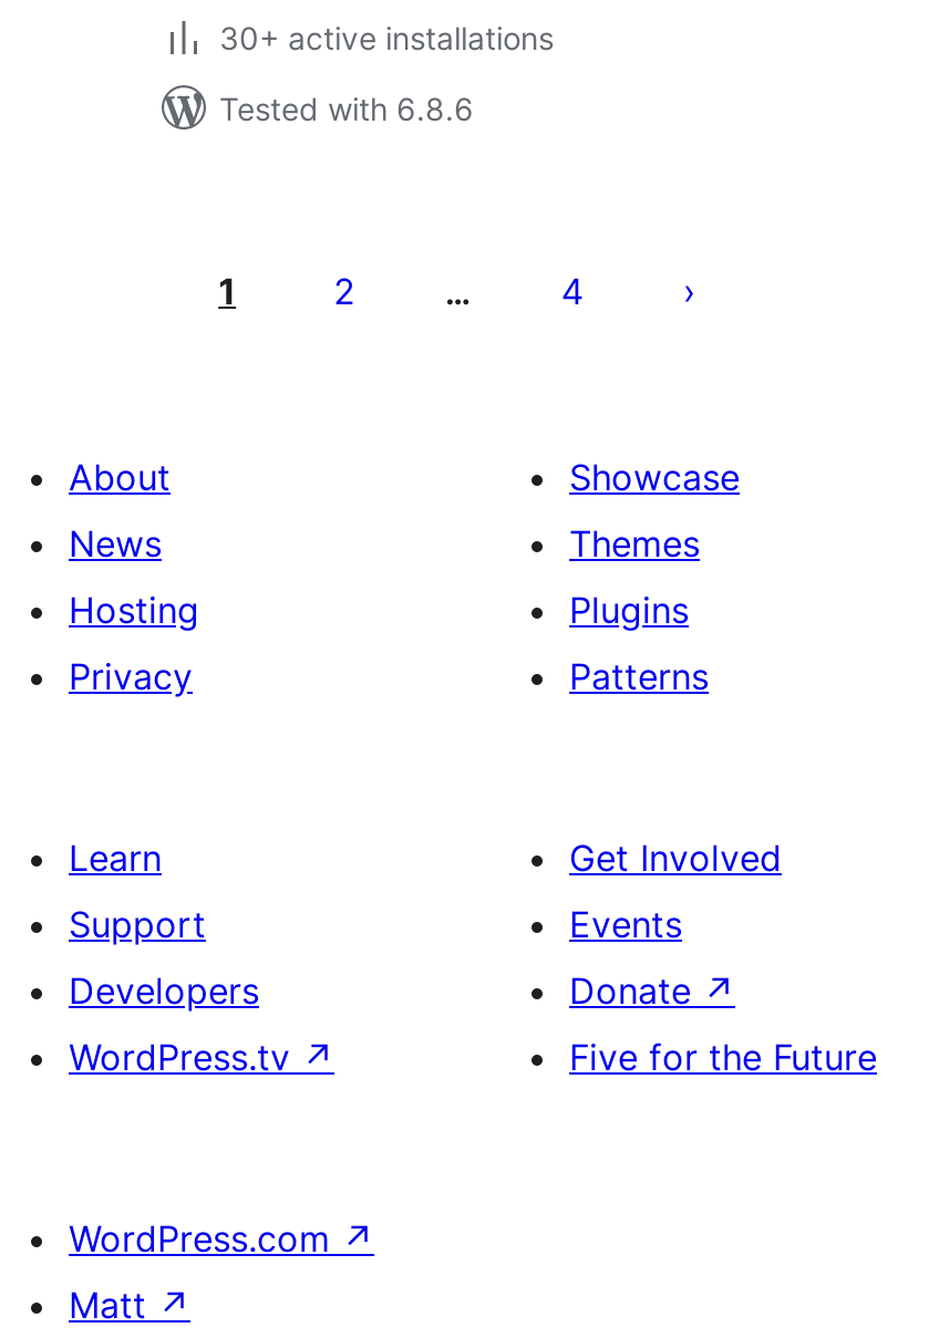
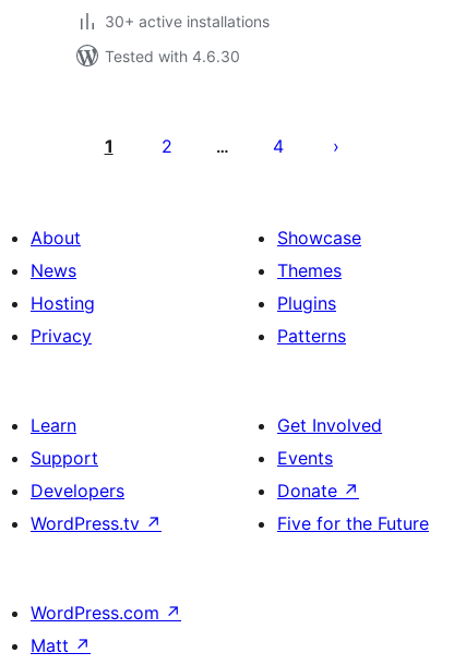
- Tested with 6.8.6
+ Tested with 4.6.30
